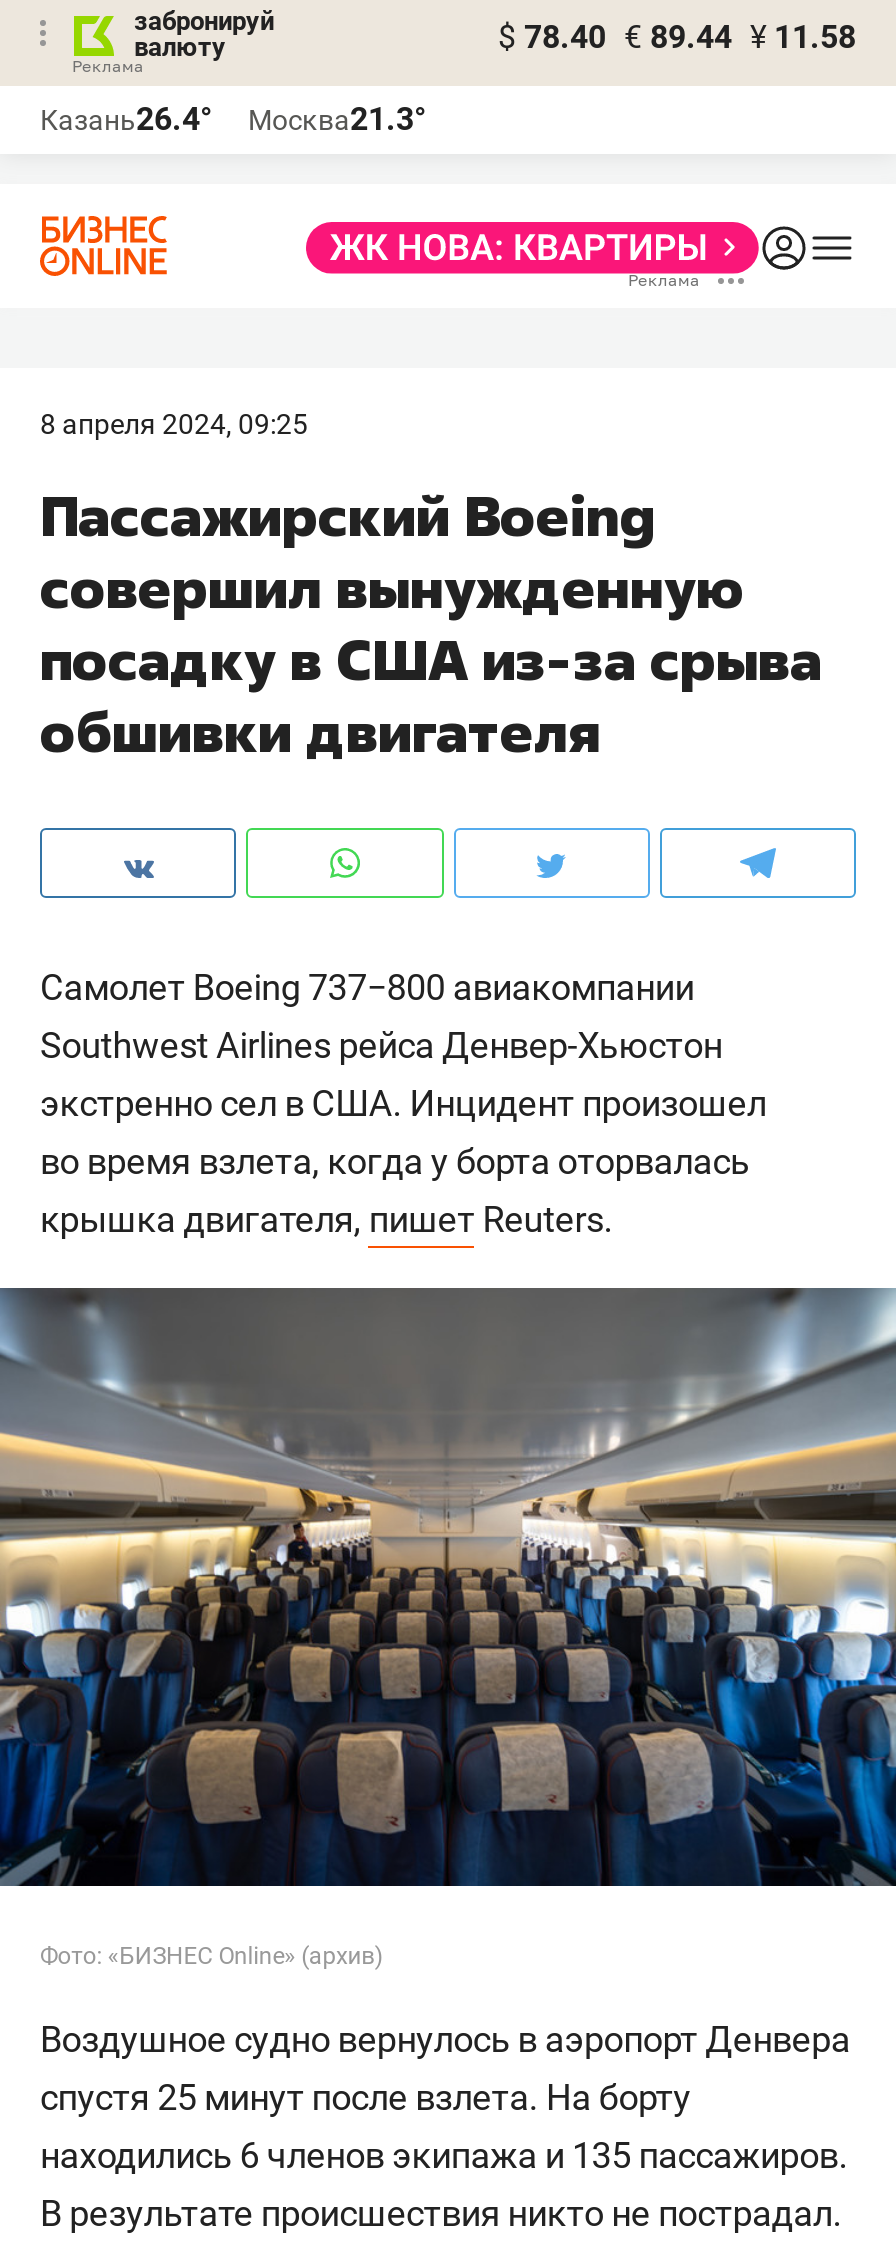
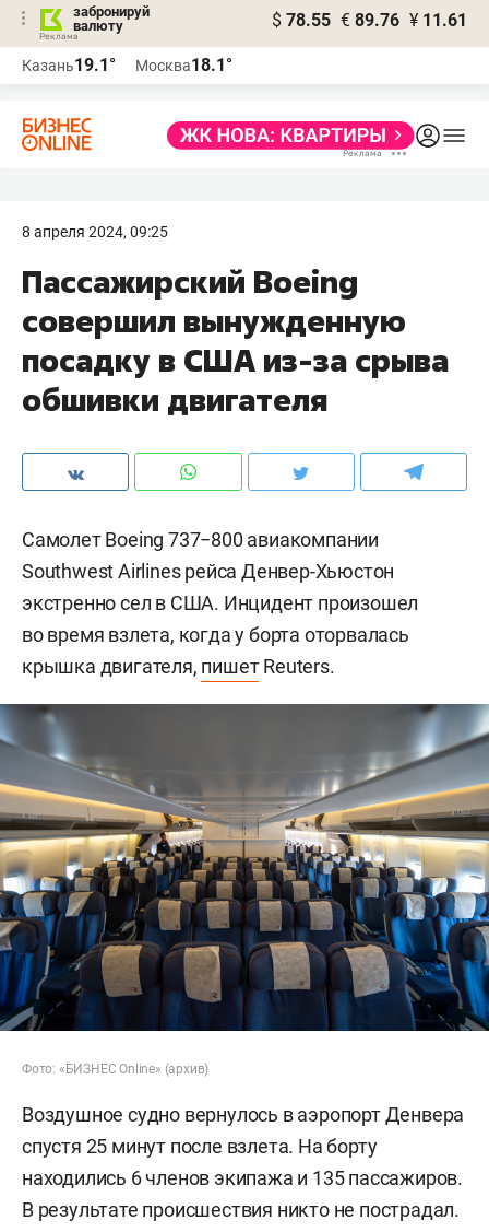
- $ 78.40 € 89.44 ¥ 11.58
+ $ 78.55 € 89.76 ¥ 11.61

- Казань26.4°
+ Казань19.1°

- Москва21.3°
+ Москва18.1°
